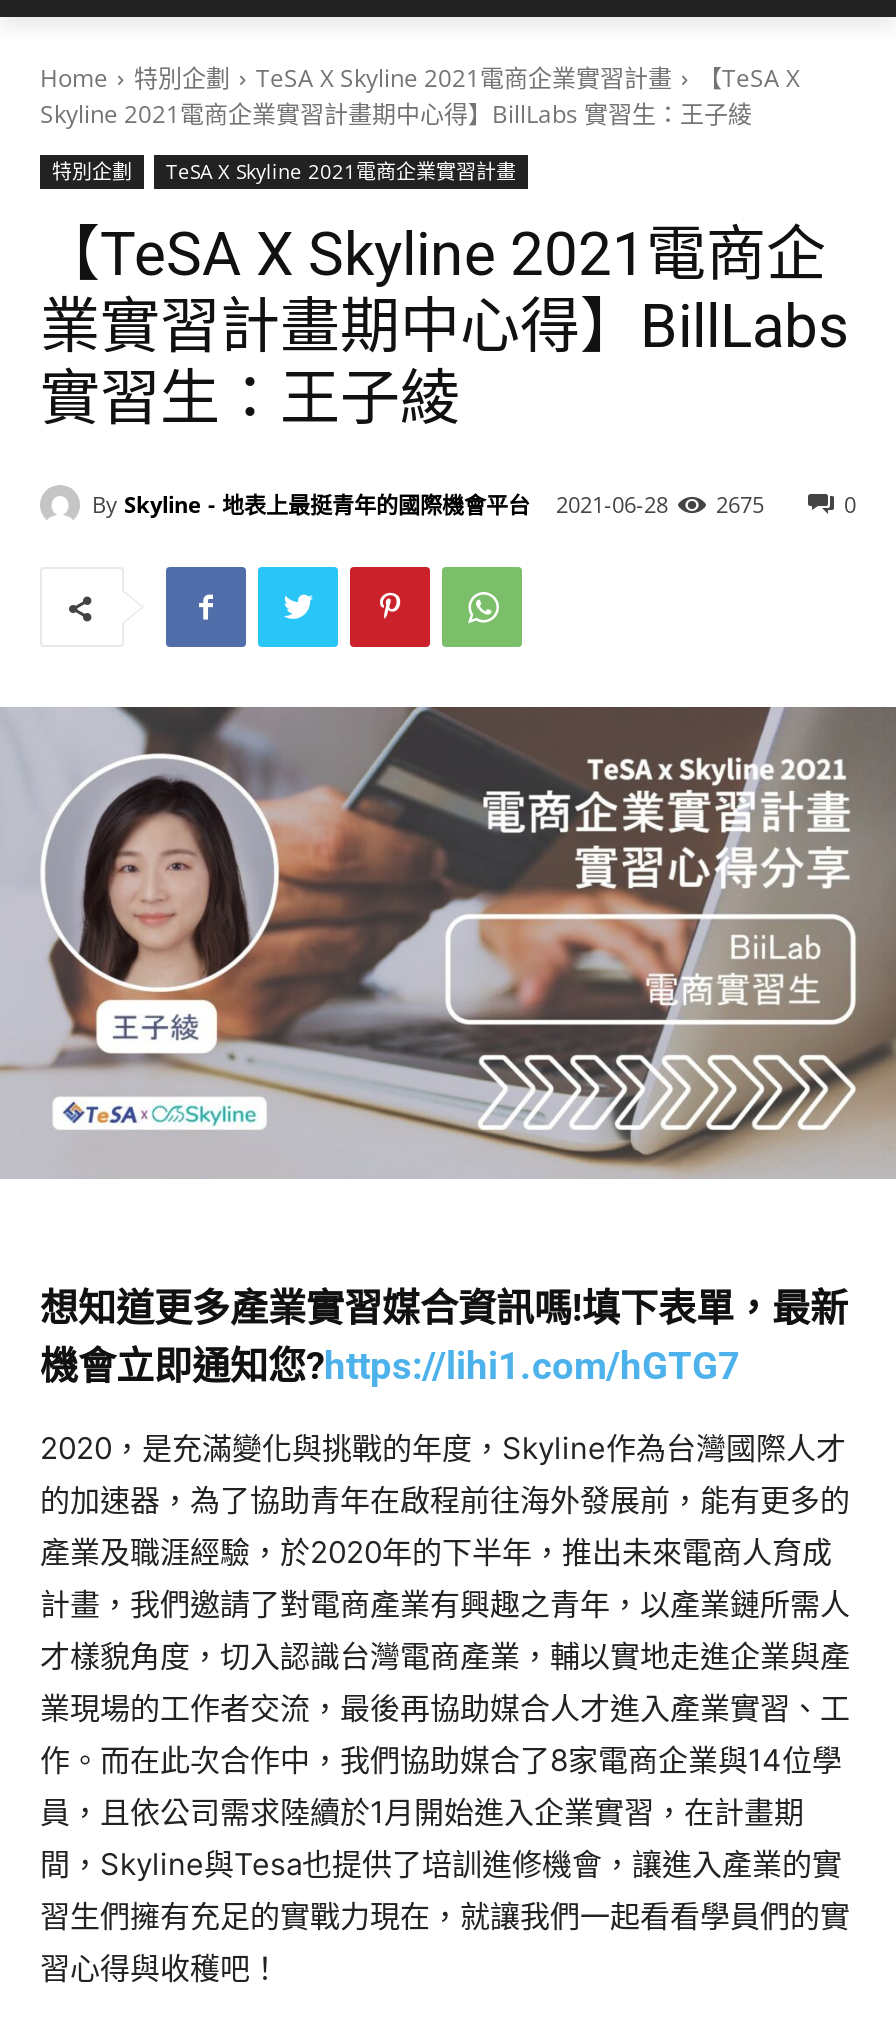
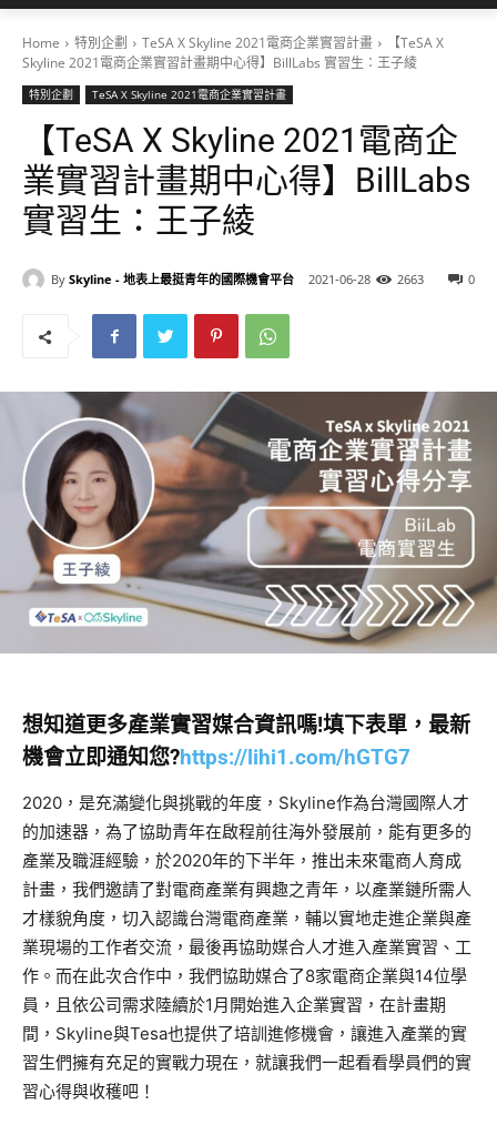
- By Skyline - 地表上最挺青年的國際機會平台 2021-06-28 2675
+ By Skyline - 地表上最挺青年的國際機會平台 2021-06-28 2663
